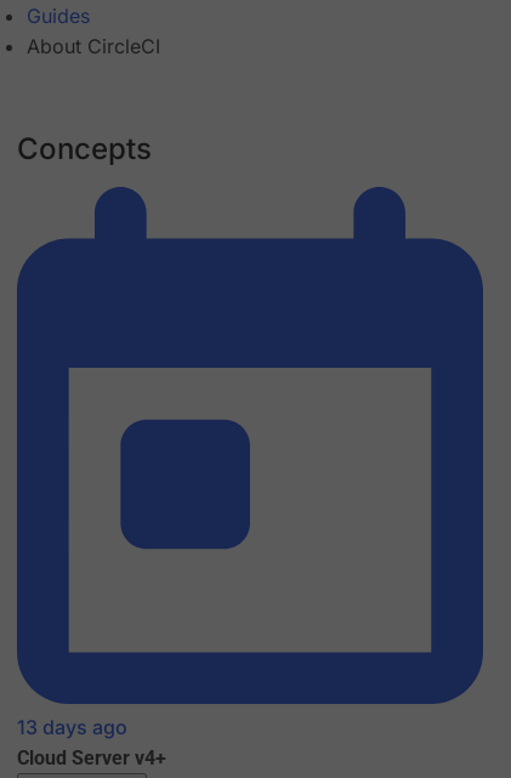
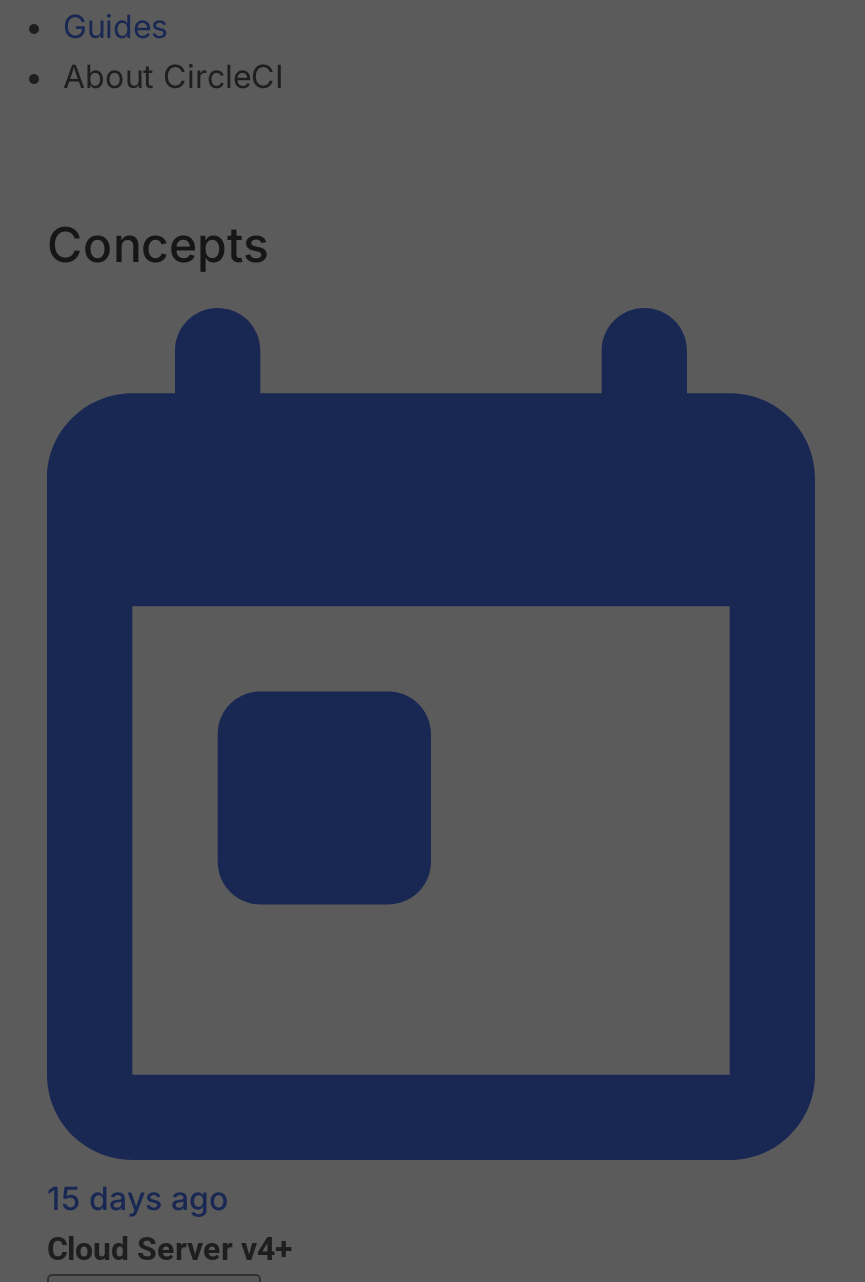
- 13 days ago
+ 15 days ago
